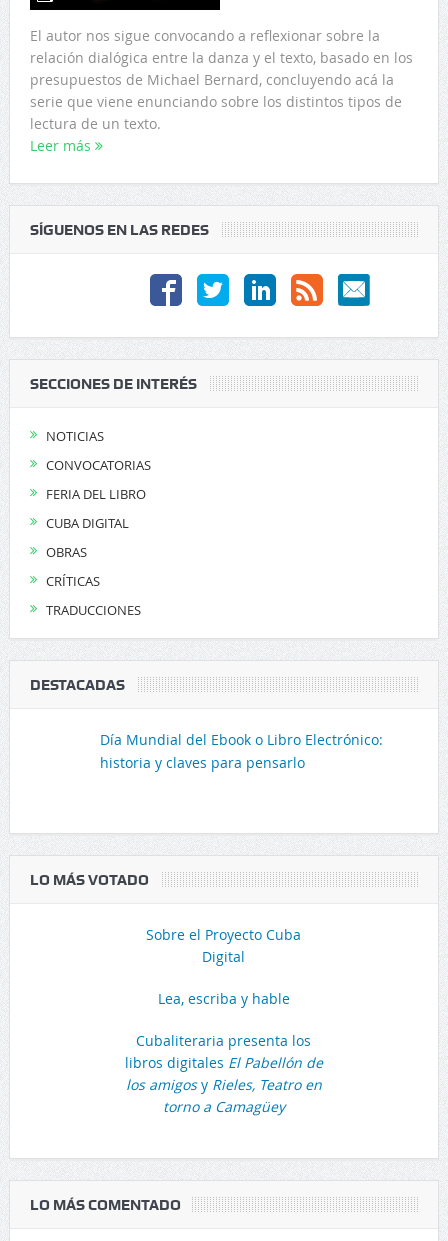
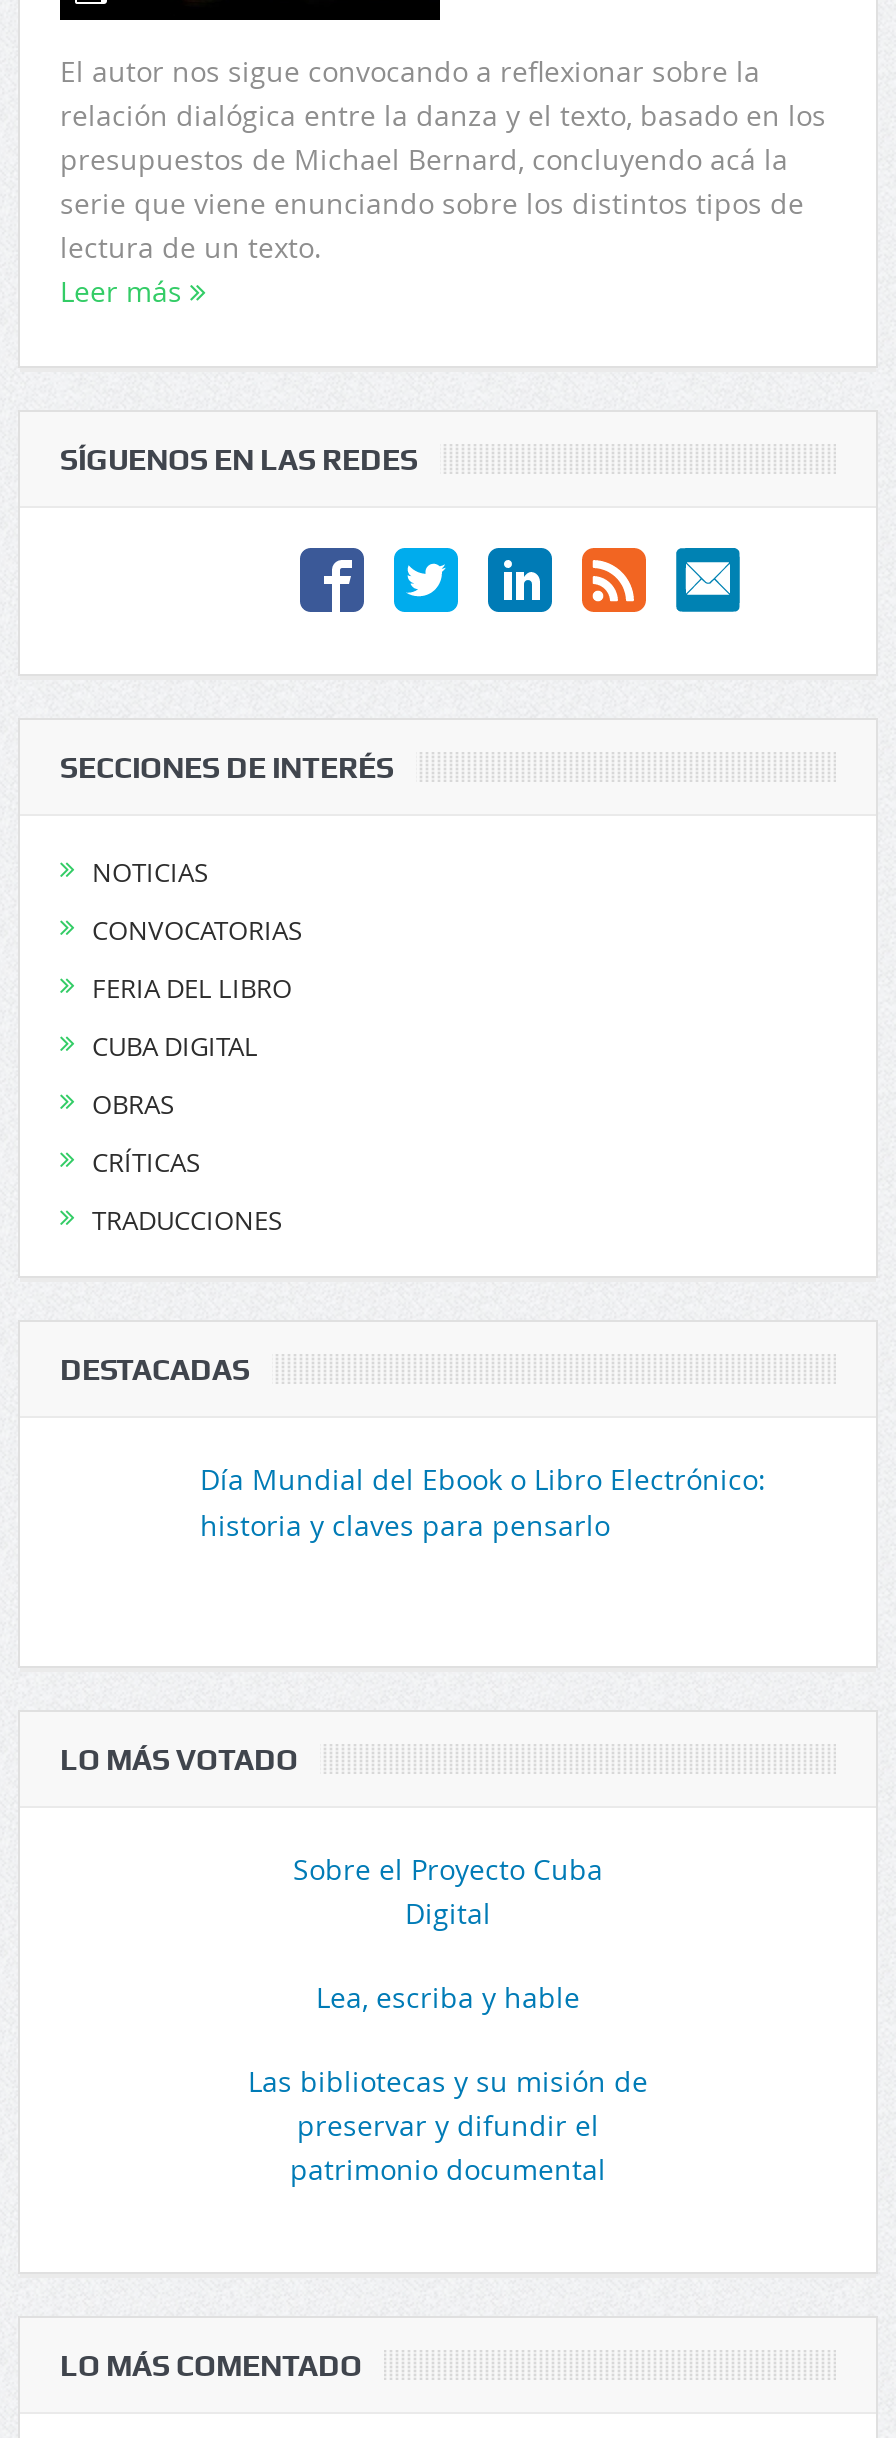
- Cubaliteraria presenta los
- libros digitales El Pabellón de
- los amigos y Rieles, Teatro en
- torno a Camagüey
+ Las bibliotecas y su misión de
+ preservar y difundir el
+ patrimonio documental
